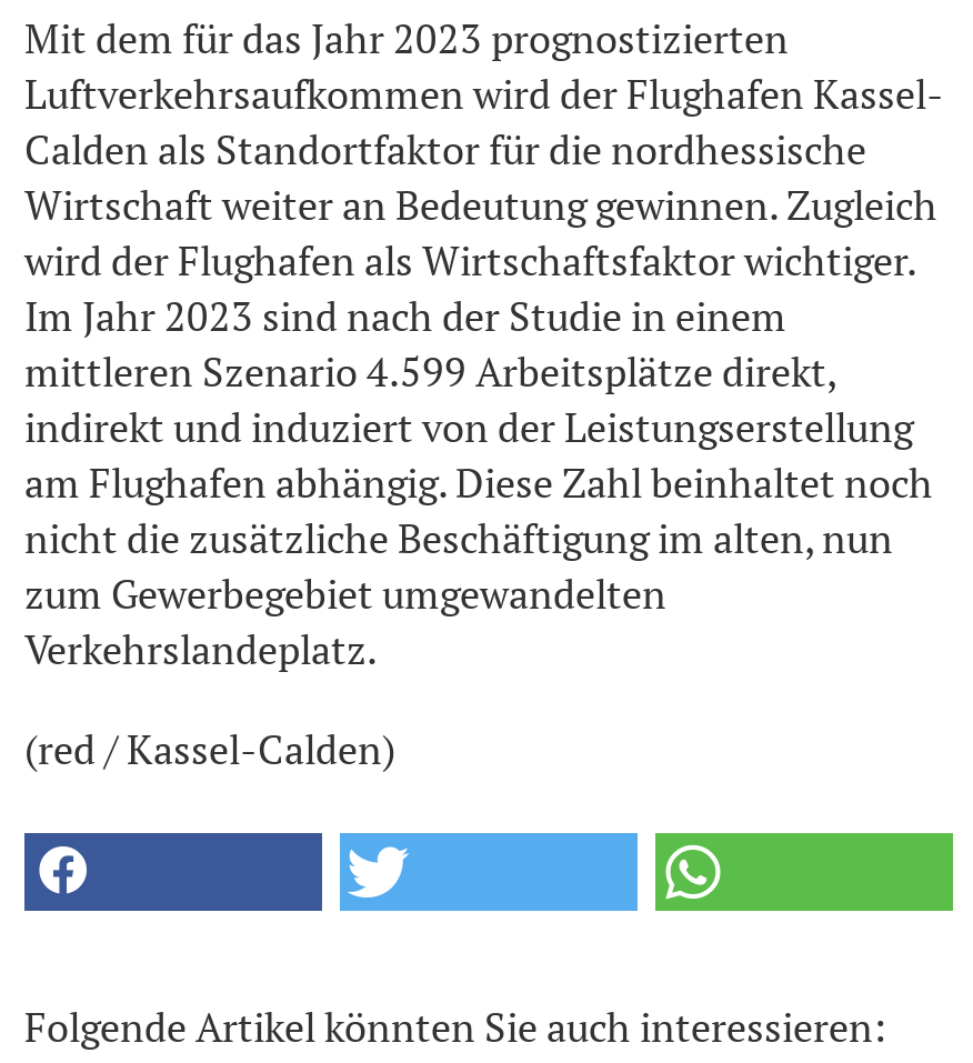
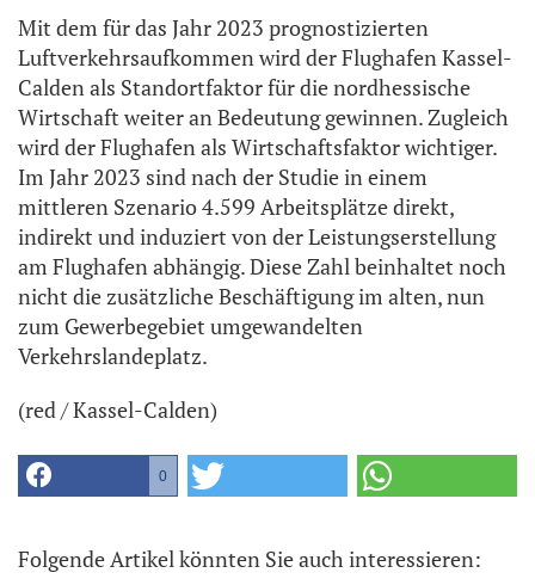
+ 0
